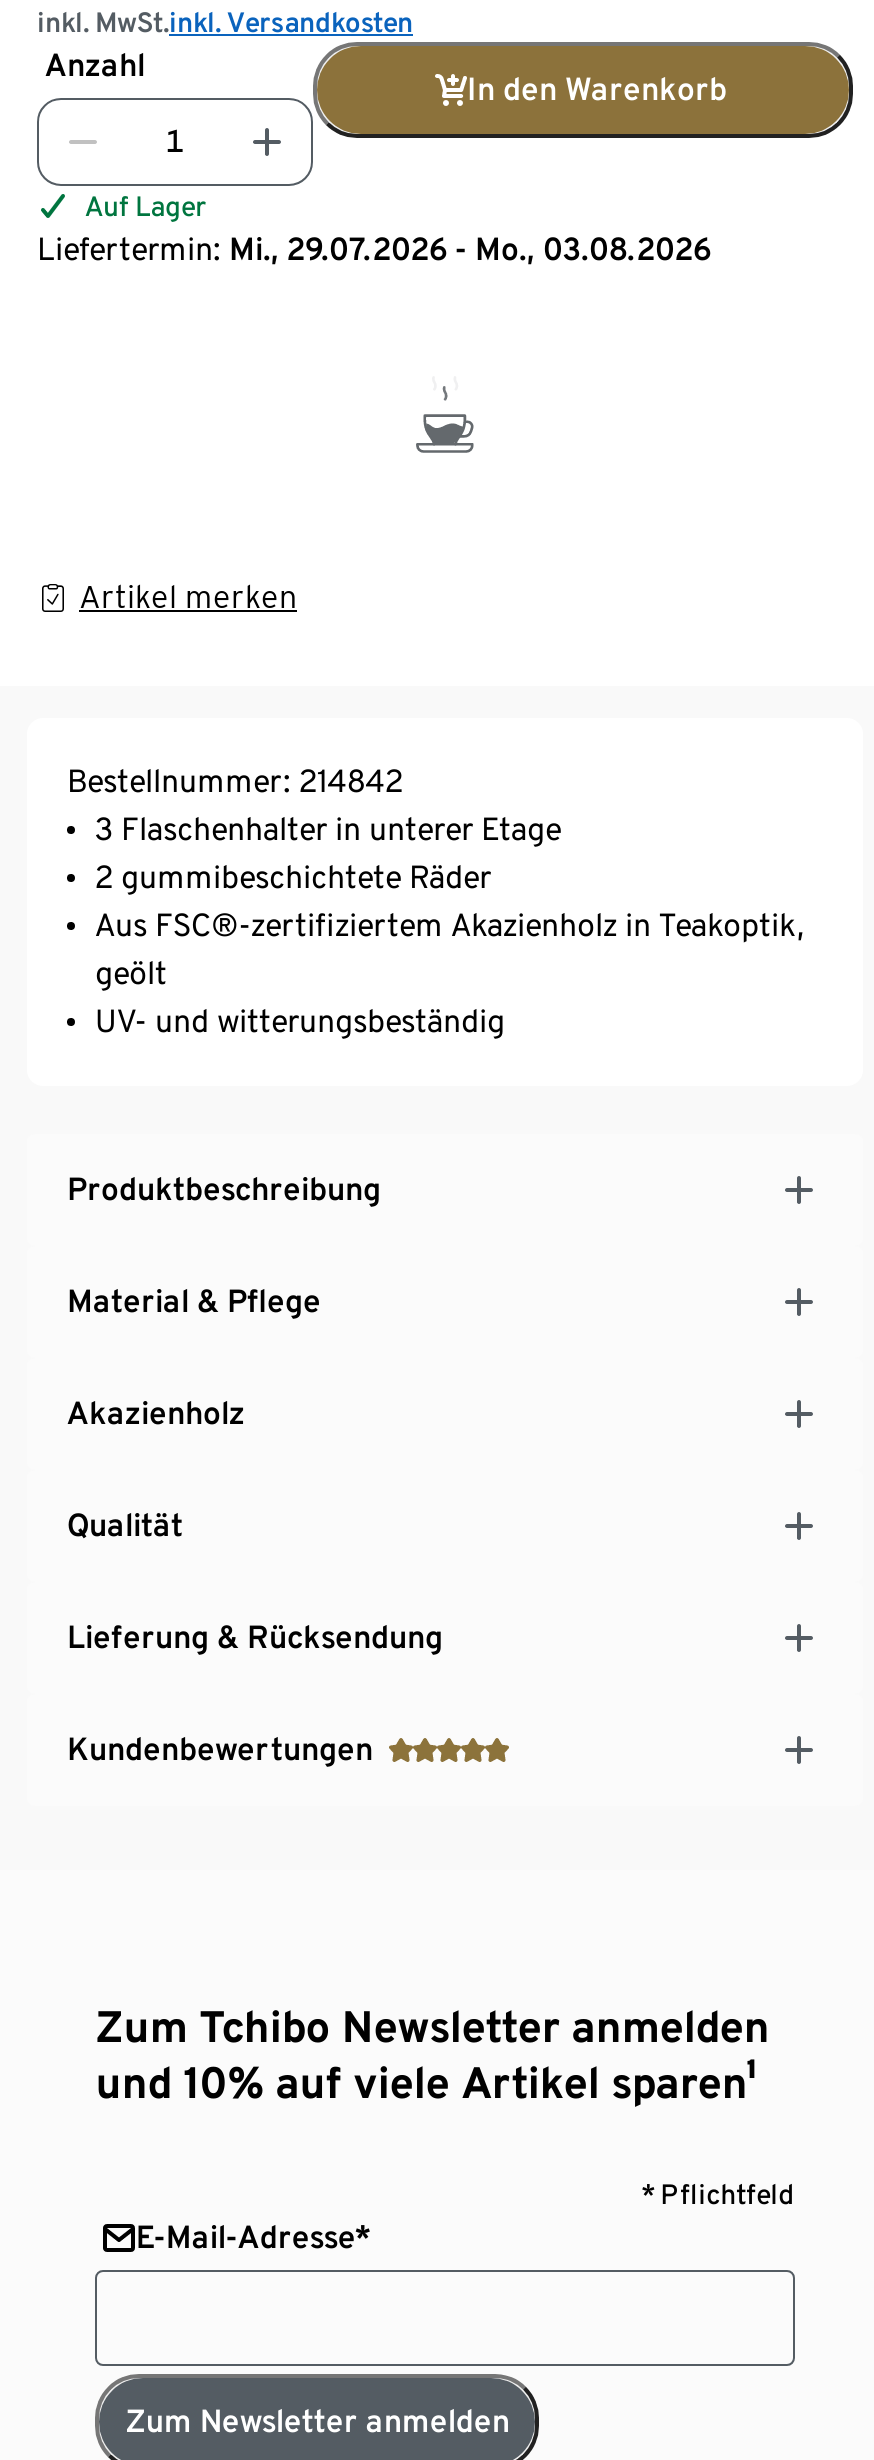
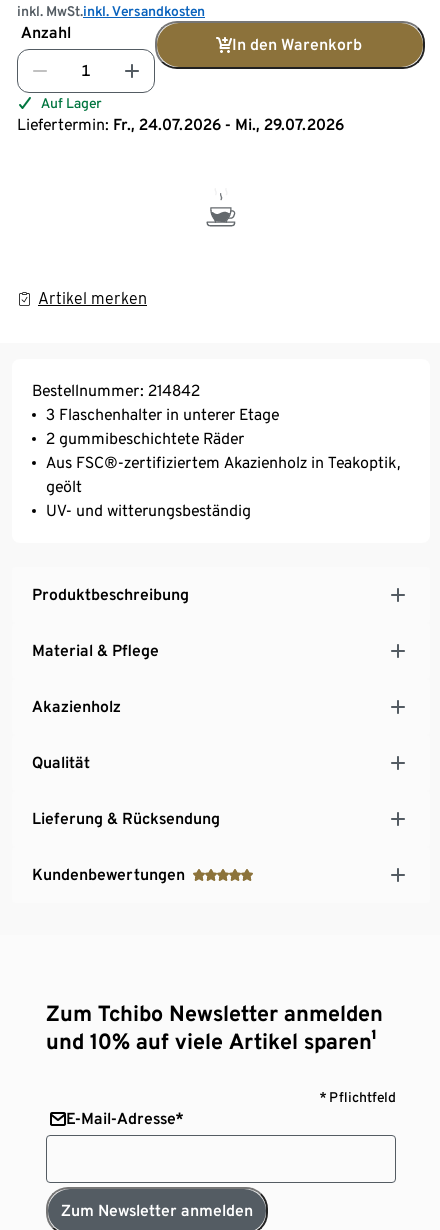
- Liefertermin: Mi., 29.07.2026 - Mo., 03.08.2026
+ Liefertermin: Fr., 24.07.2026 - Mi., 29.07.2026
